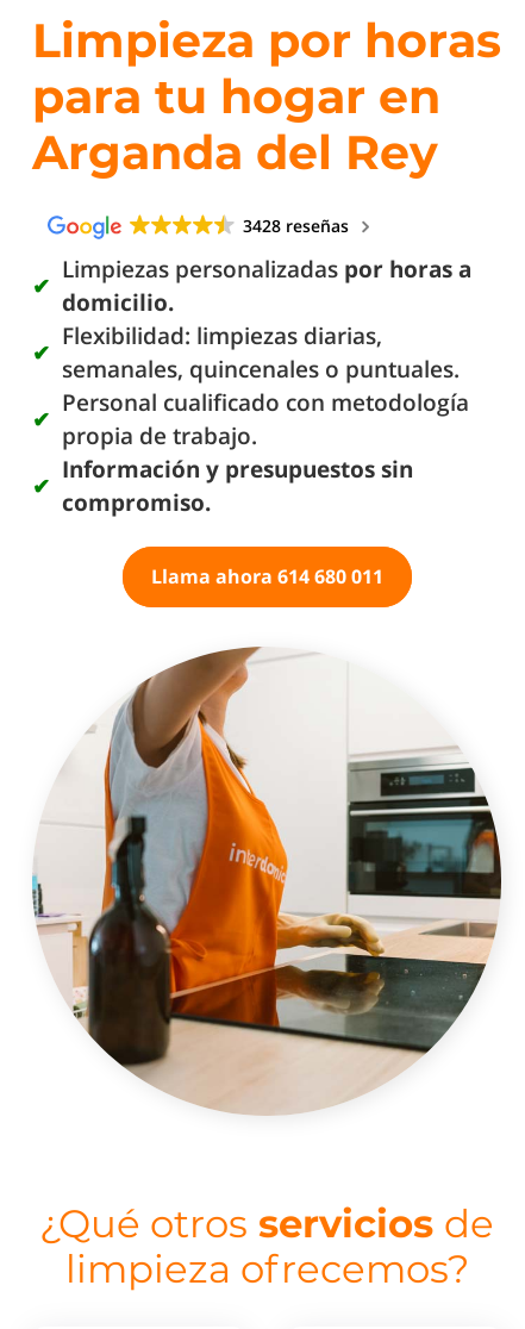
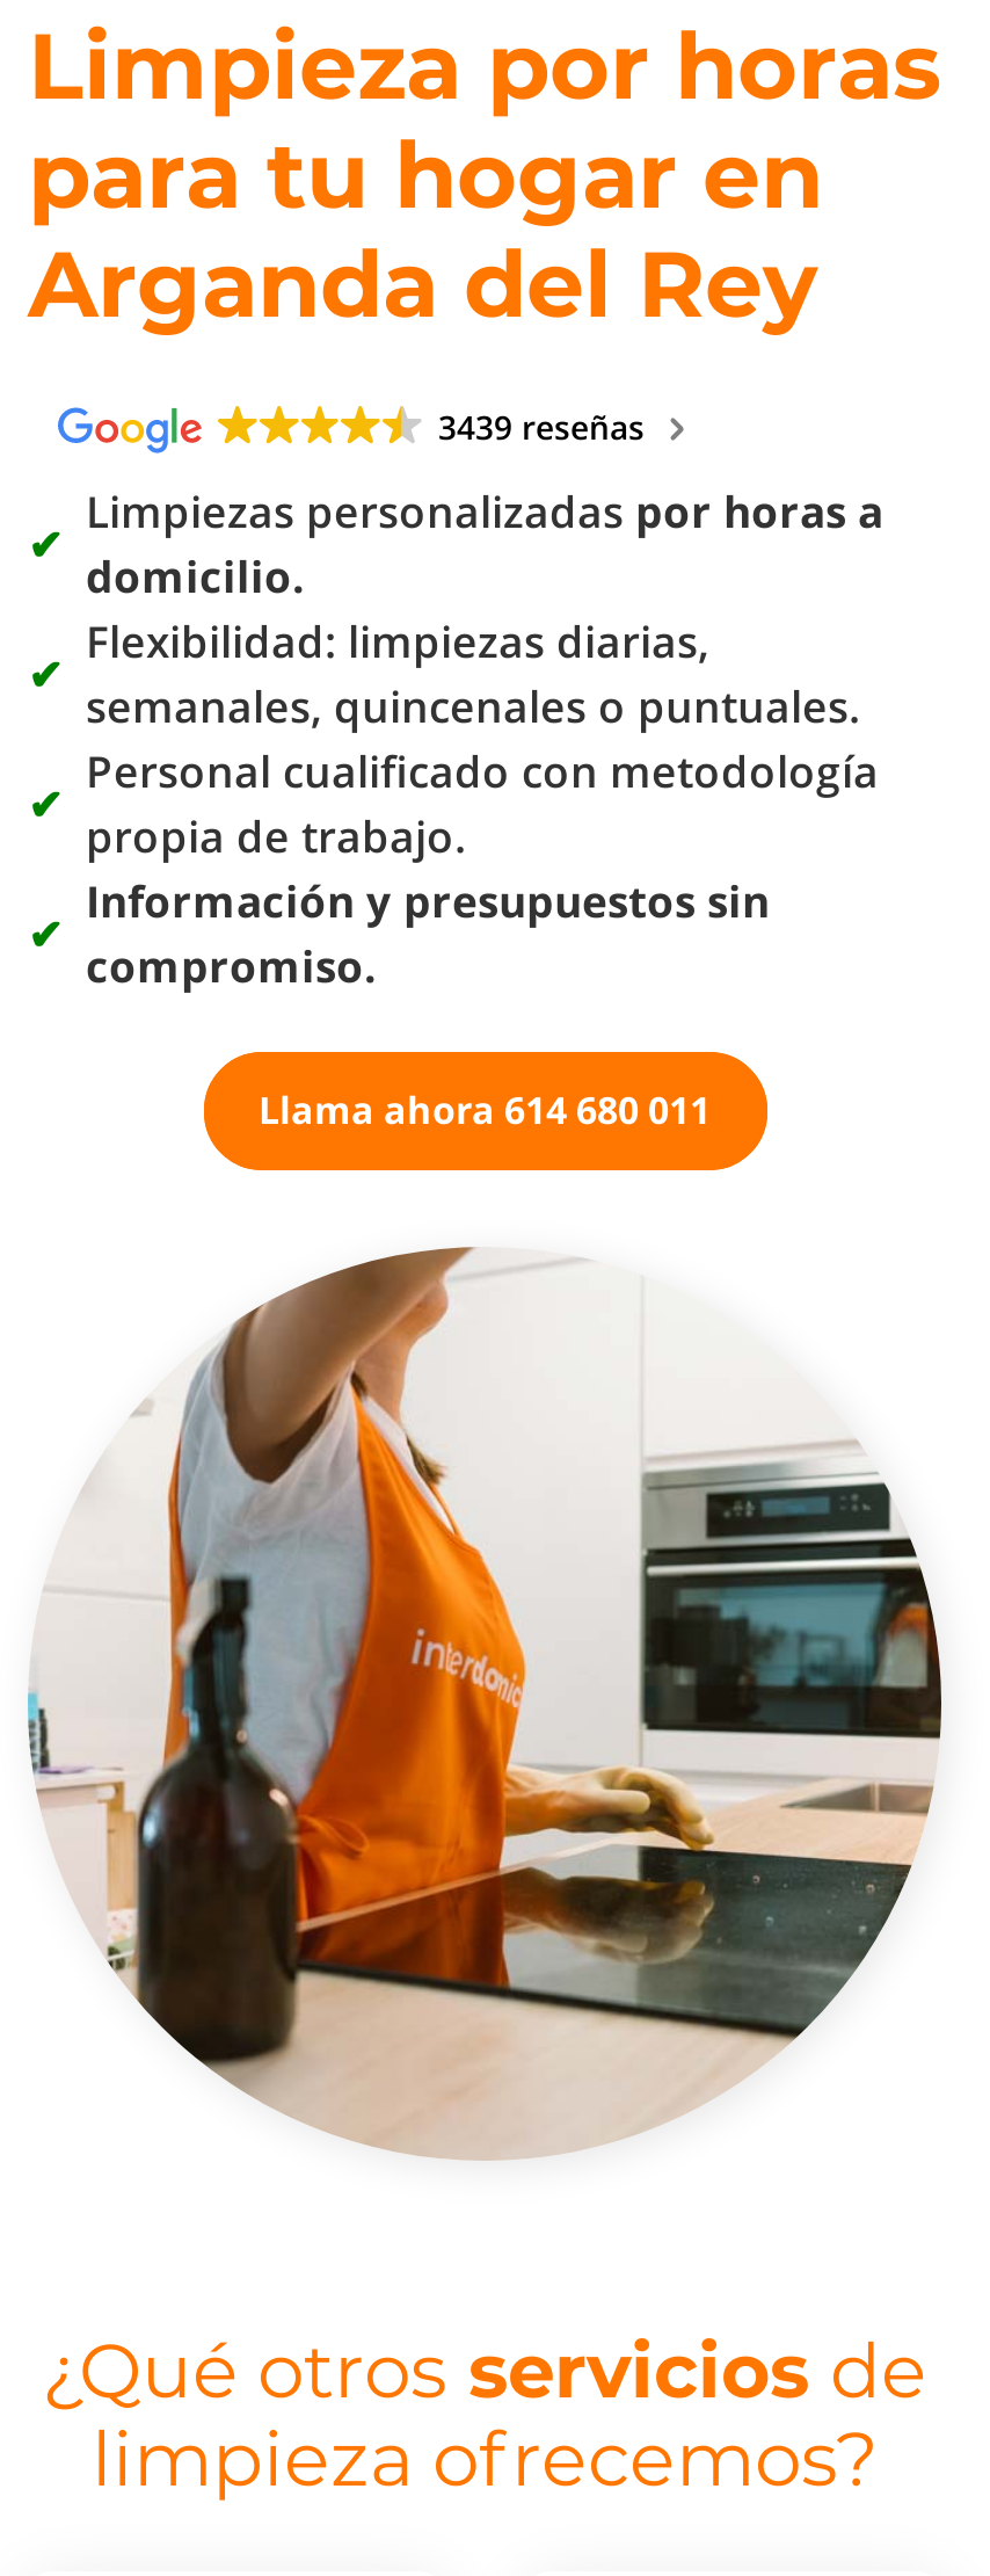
- 3428 reseñas
+ 3439 reseñas
